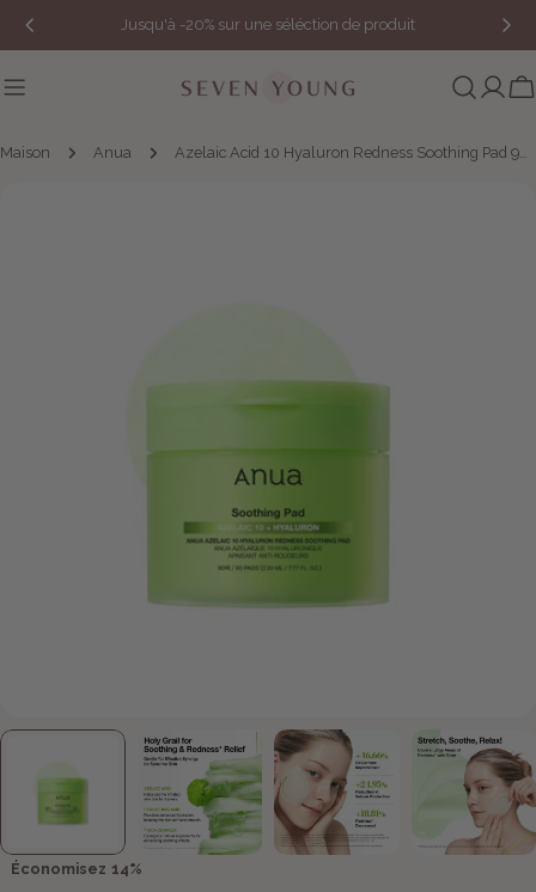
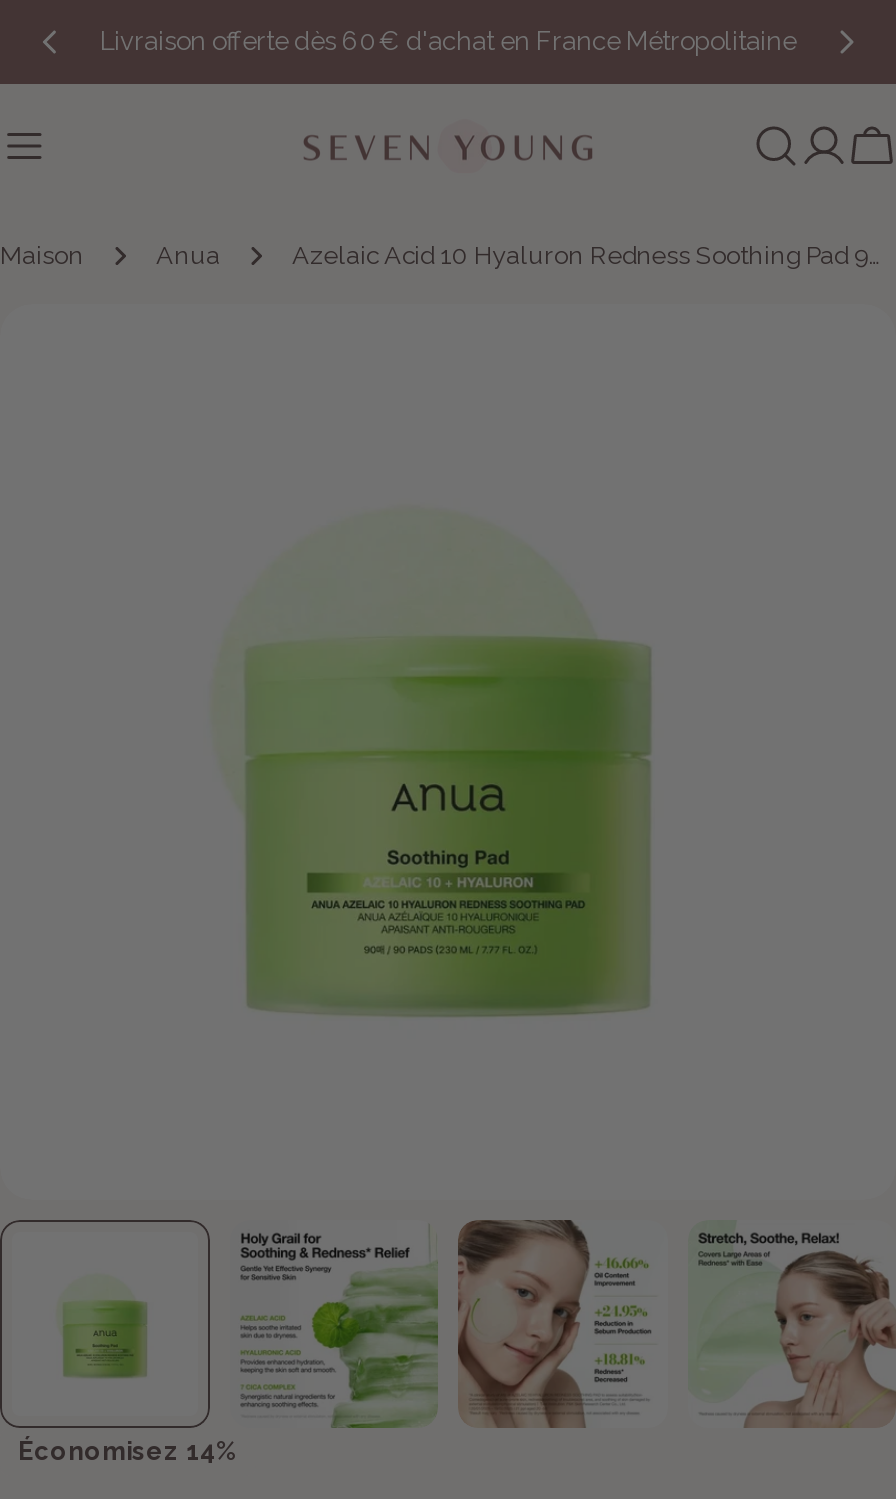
- Jusqu'à -20% sur une séléction de produit
+ Livraison offerte dès 60€ d'achat en France Métropolitaine
